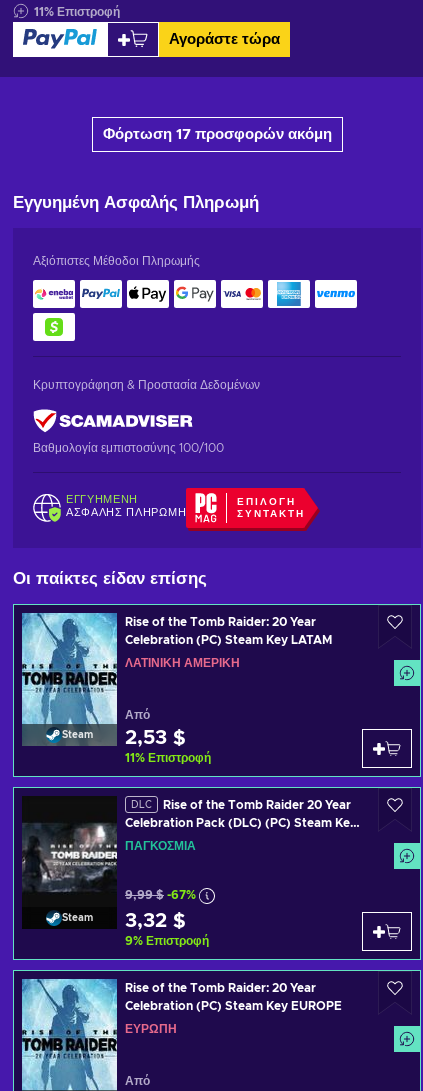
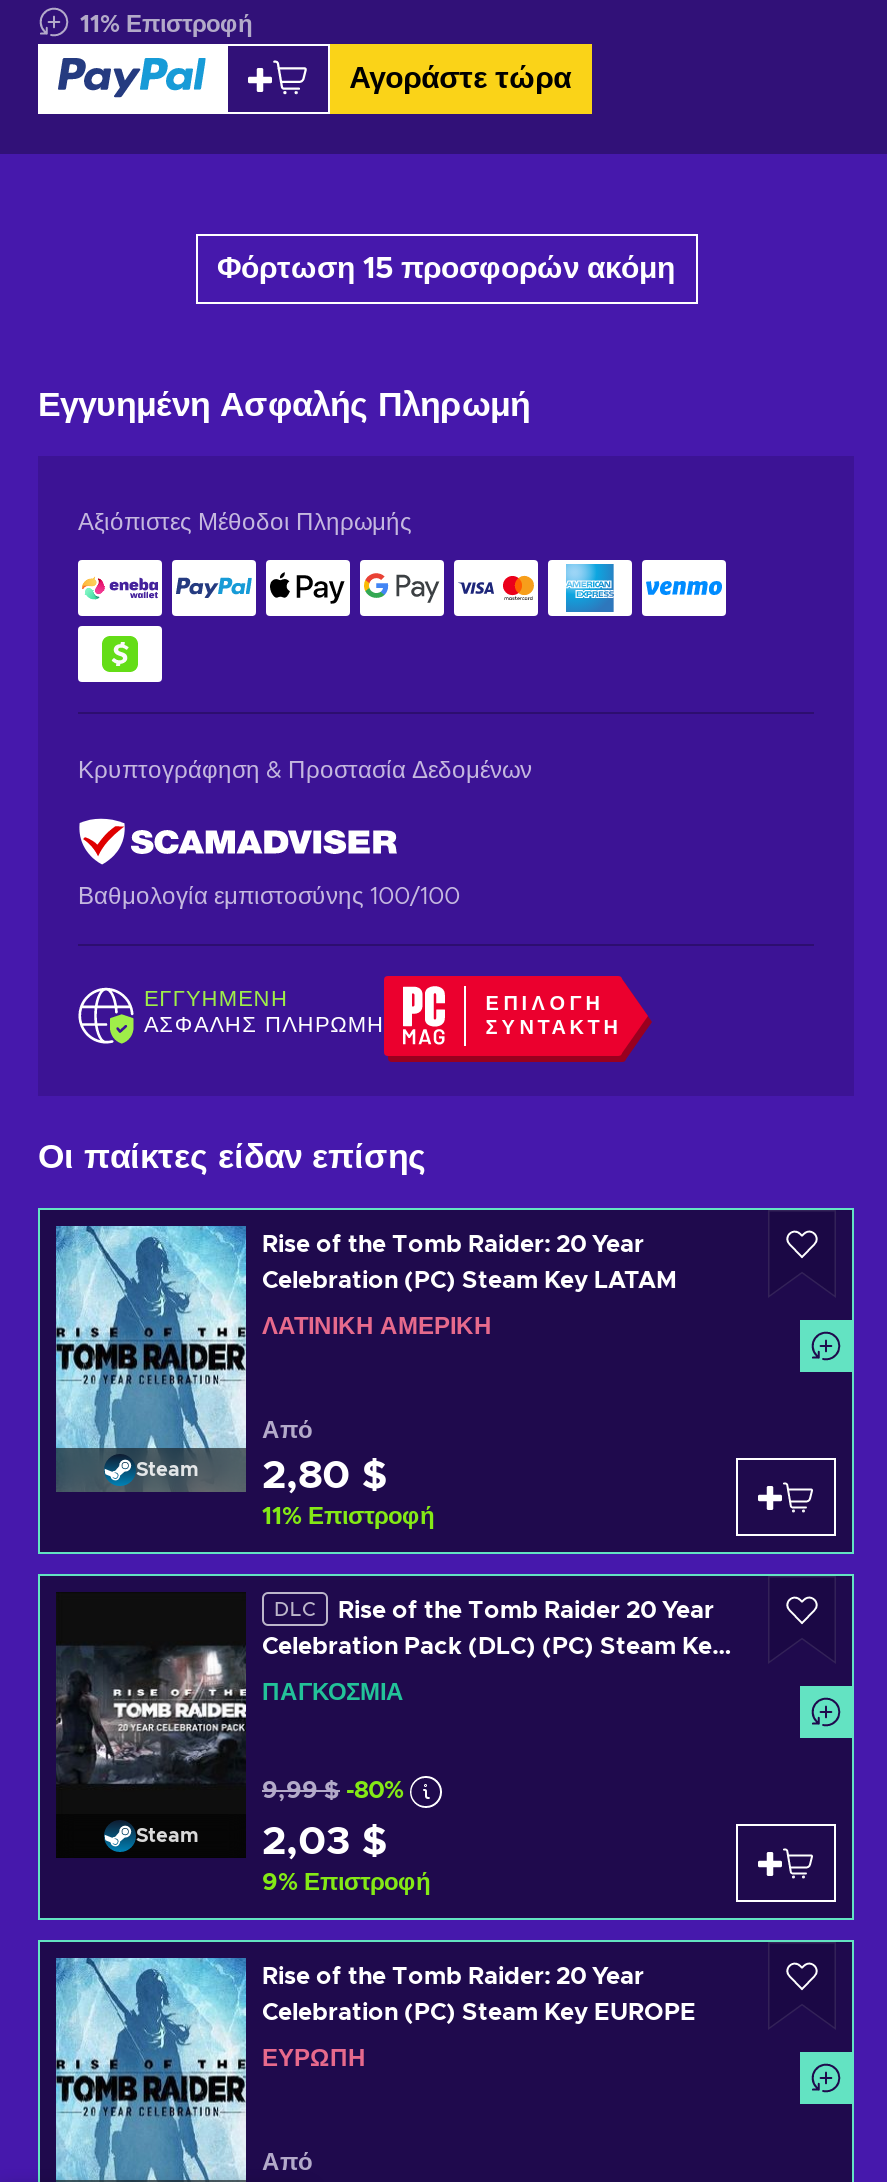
- Φόρτωση 17 προσφορών ακόμη
+ Φόρτωση 15 προσφορών ακόμη

- 2,53 $
+ 2,80 $

- 9,99 $ -67%
+ 9,99 $ -80%

- 3,32 $
+ 2,03 $
